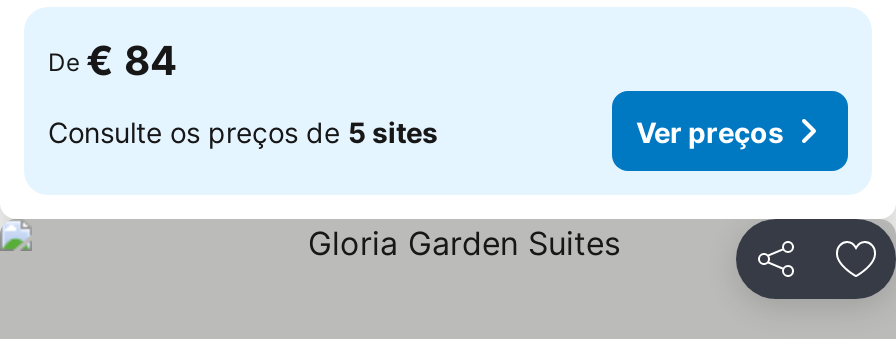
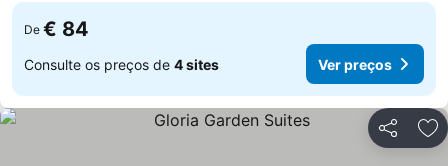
- Consulte os preços de 5 sites
+ Consulte os preços de 4 sites
